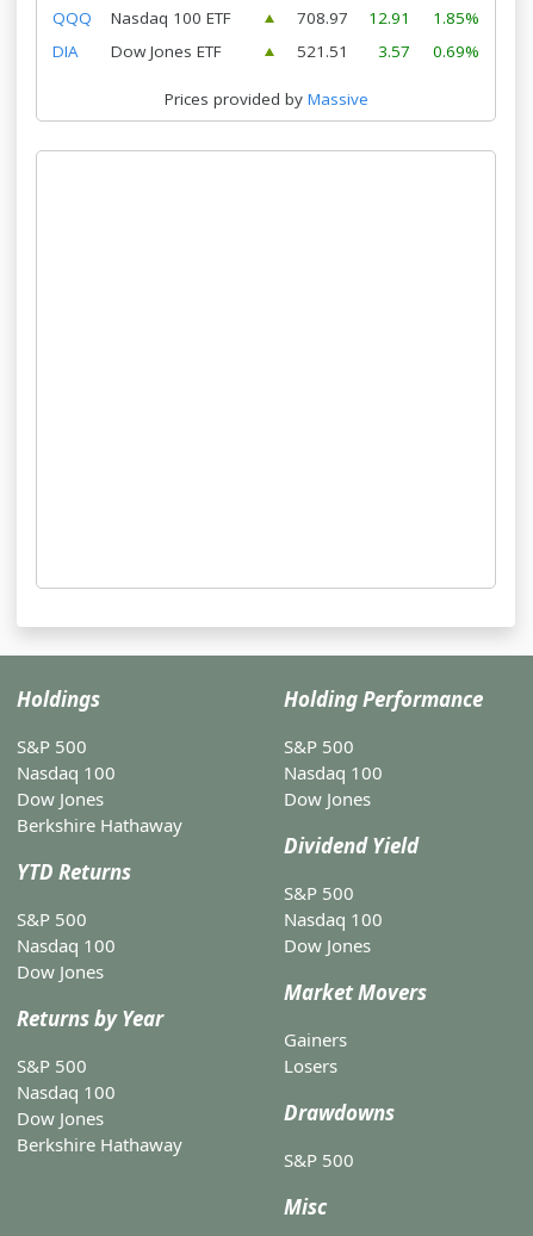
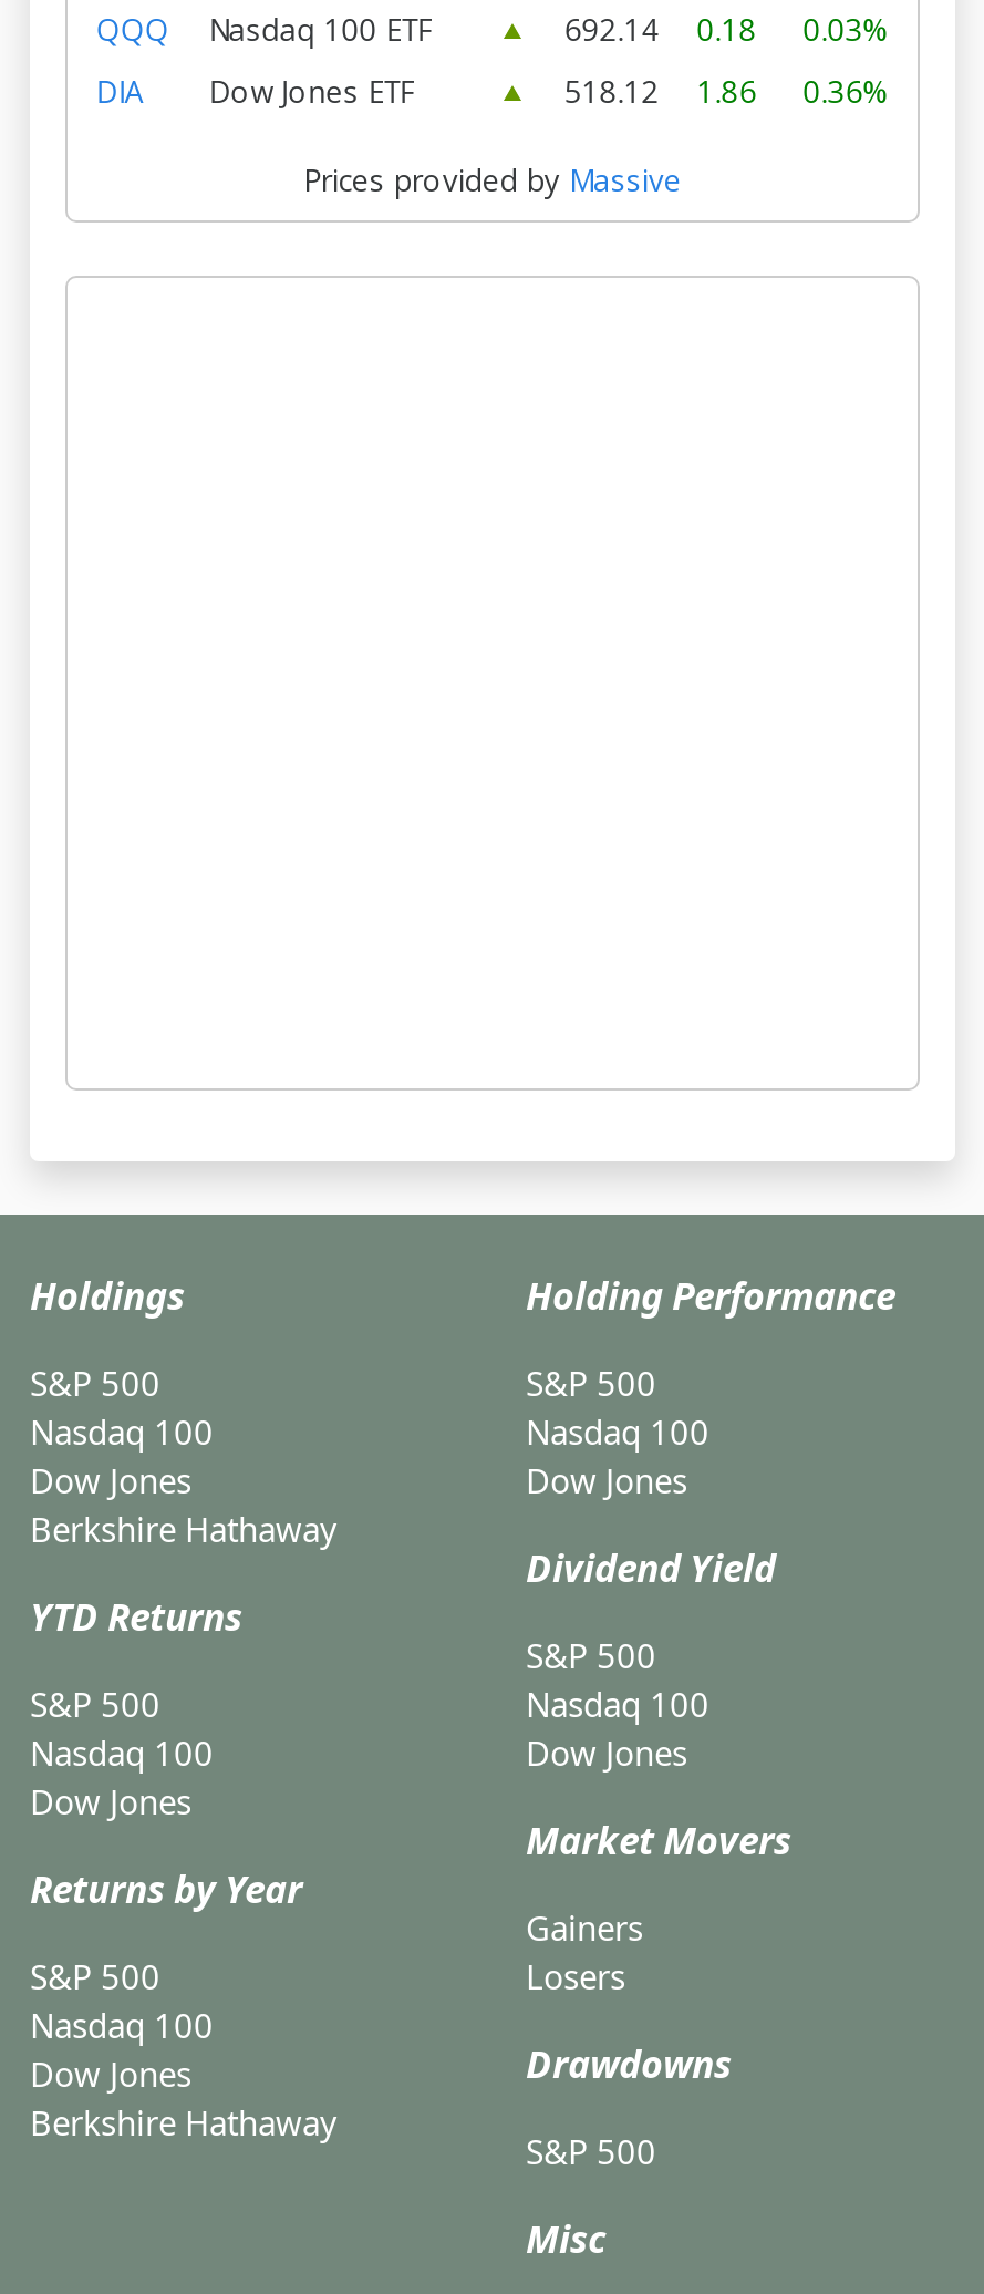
- 708.97
+ 692.14

- 12.91
+ 0.18

- 1.85%
+ 0.03%

- 521.51
+ 518.12

- 3.57
+ 1.86

- 0.69%
+ 0.36%
